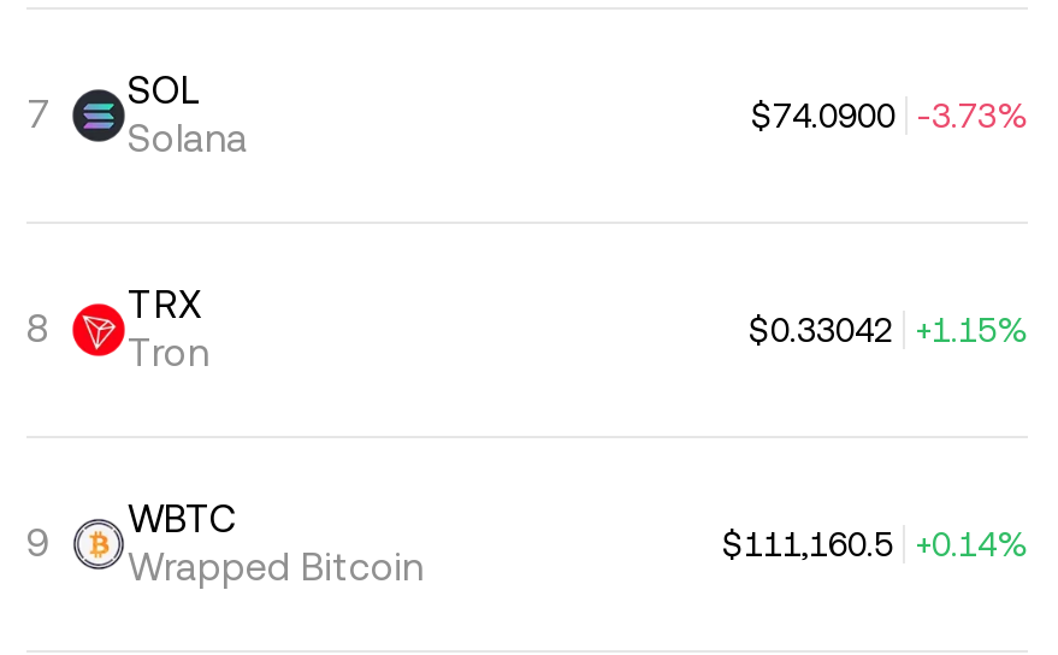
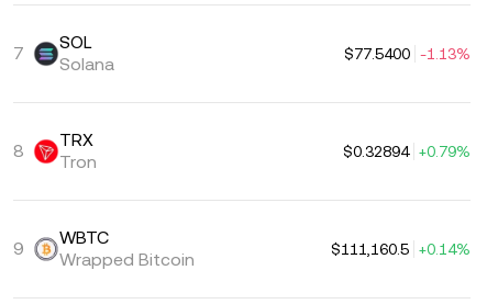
- $74.0900 -3.73%
+ $77.5400 -1.13%

- $0.33042 +1.15%
+ $0.32894 +0.79%
